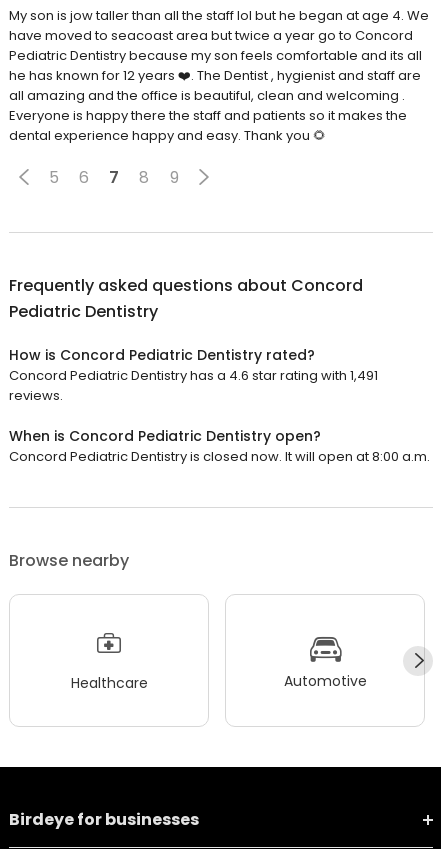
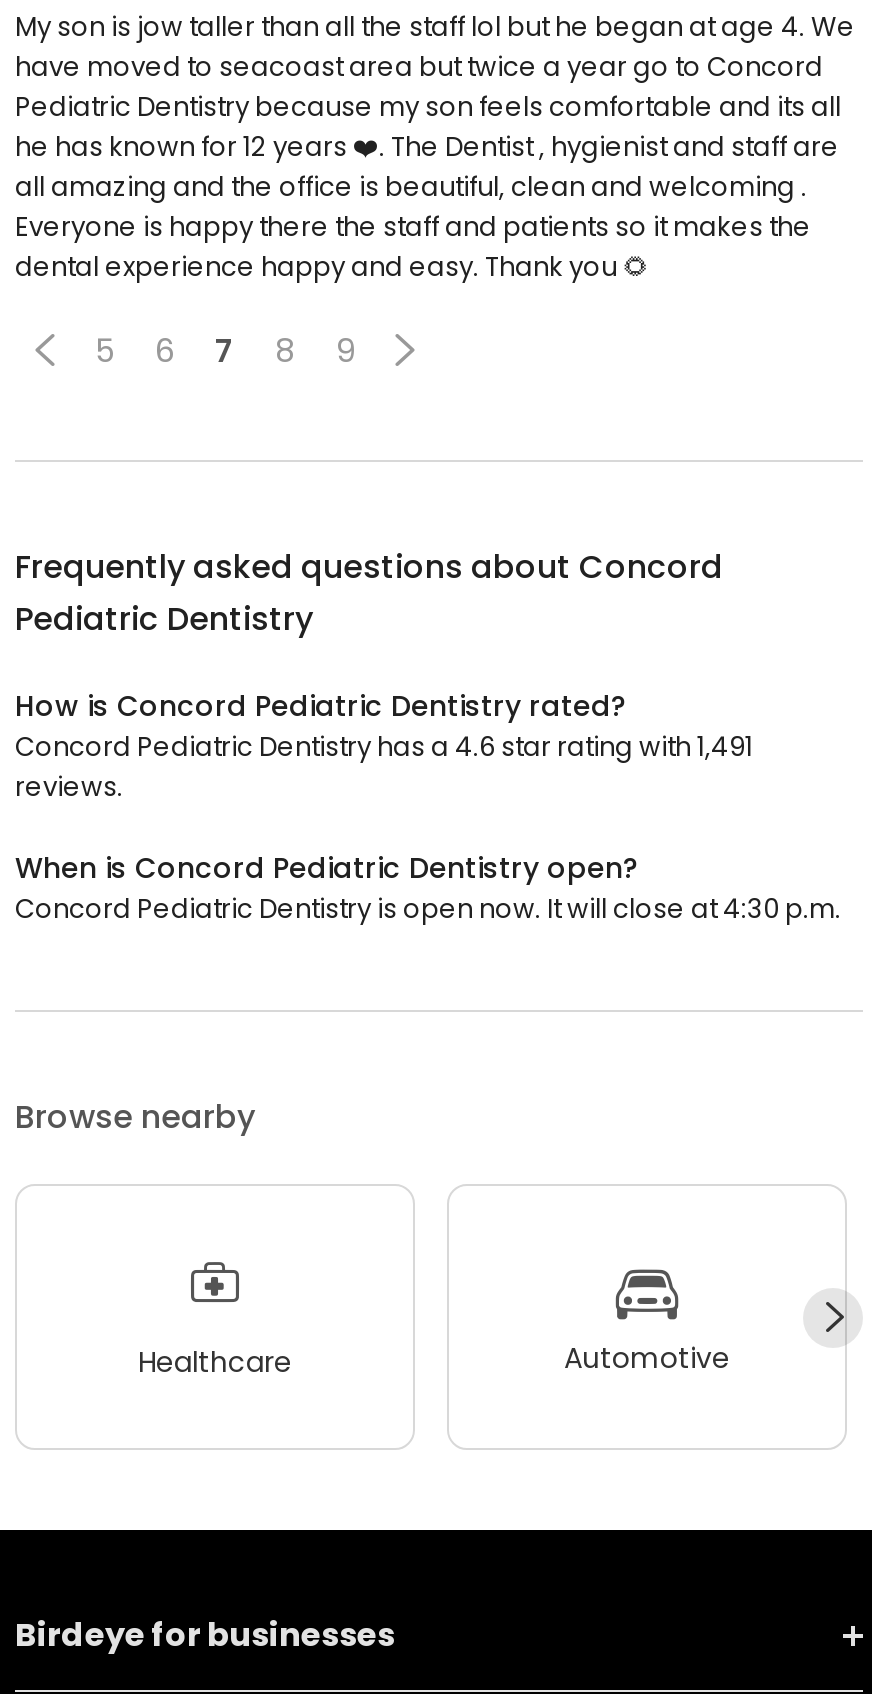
- Concord Pediatric Dentistry is closed now. It will open at 8:00 a.m.
+ Concord Pediatric Dentistry is open now. It will close at 4:30 p.m.
